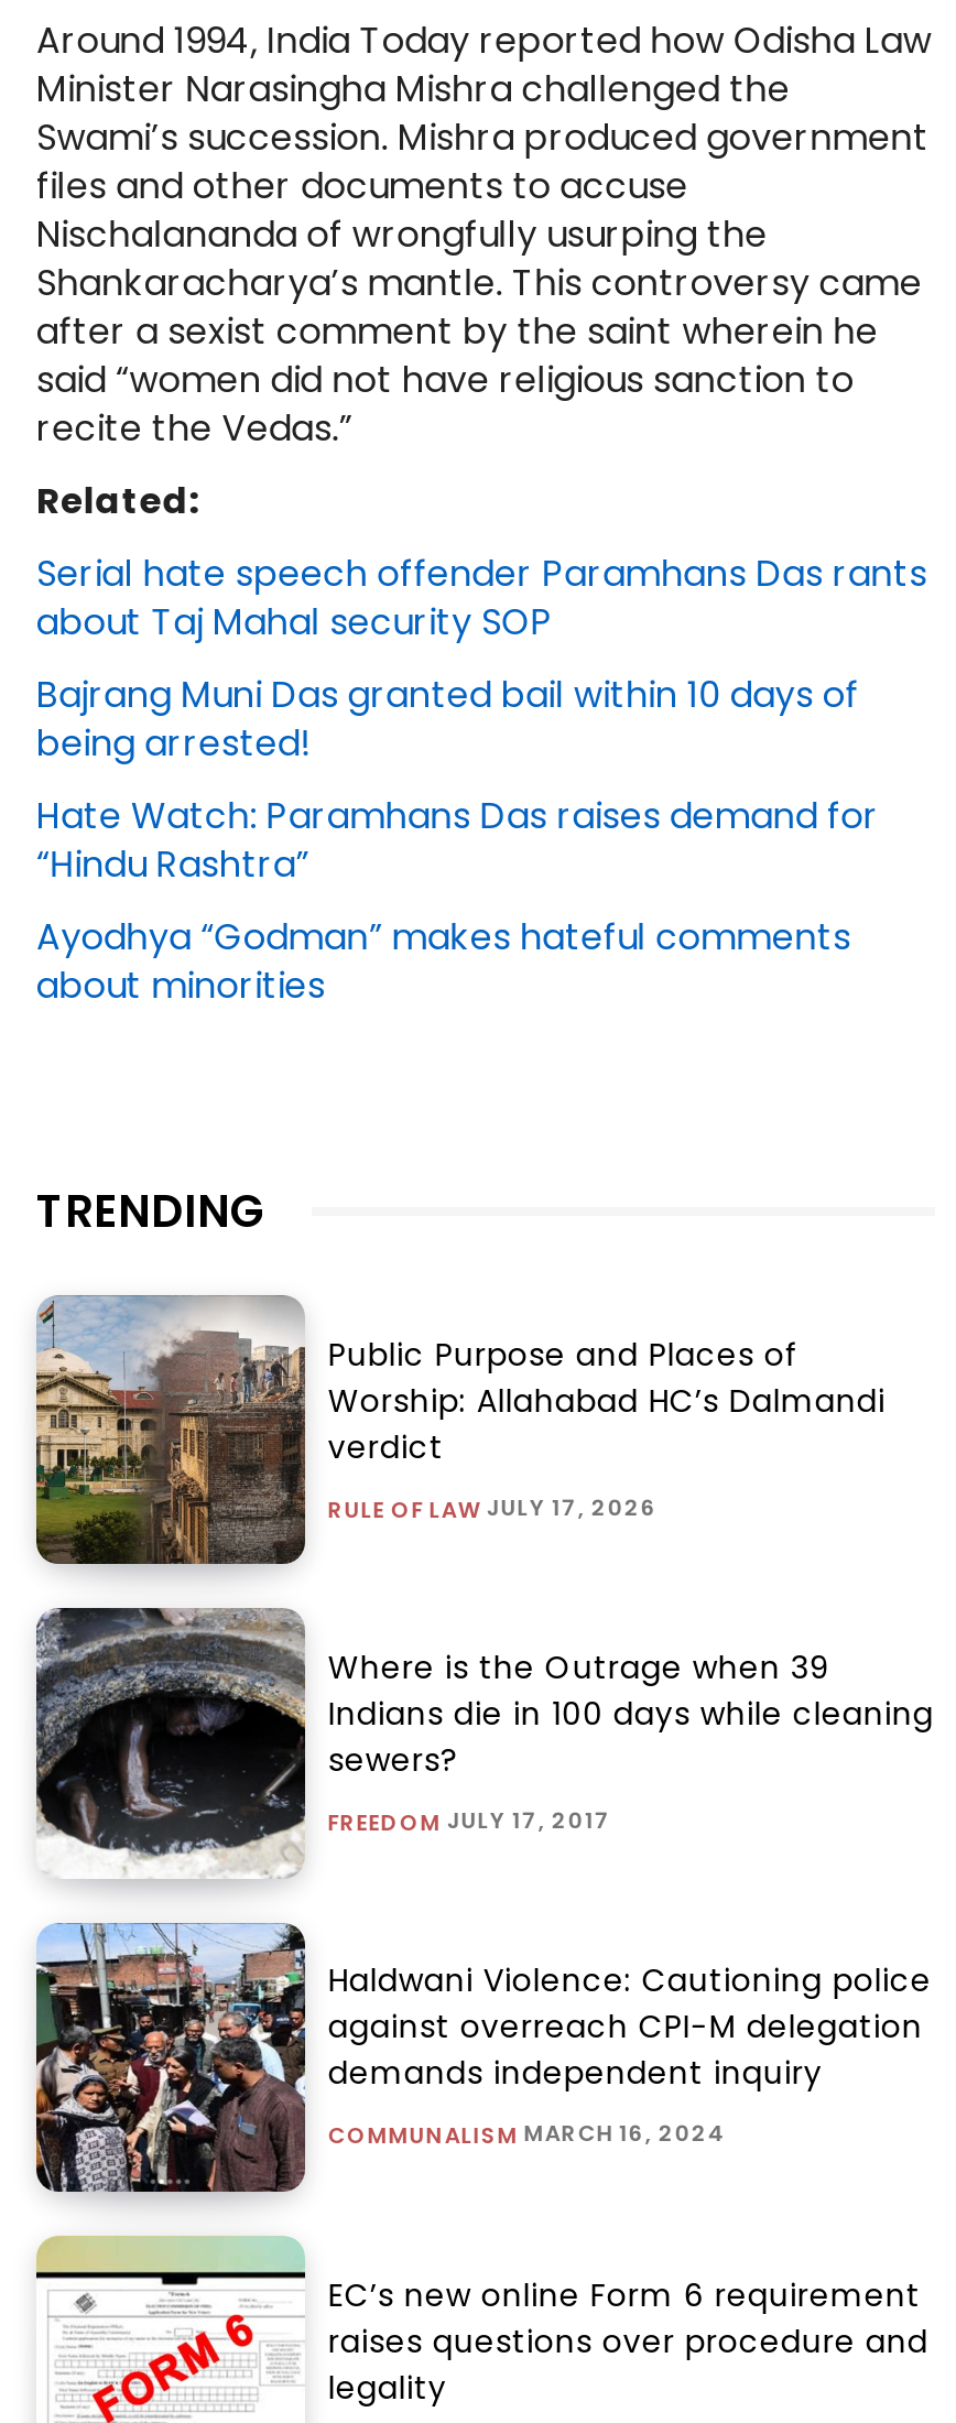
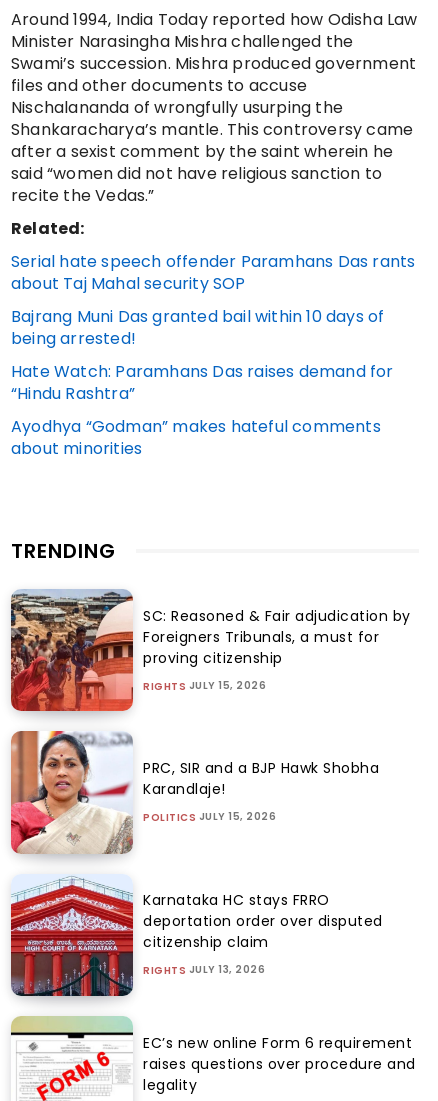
- [image]
- Public Purpose and Places of
- Worship: Allahabad HC’s Dalmandi
- verdict
+ [image]
+ SC: Reasoned & Fair adjudication by
+ Foreigners Tribunals, a must for
+ proving citizenship

- RULE OF LAW JULY 17, 2026
+ RIGHTS JULY 15, 2026

- [image]
- Where is the Outrage when 39
- Indians die in 100 days while cleaning
- sewers?
+ [image]
+ PRC, SIR and a BJP Hawk Shobha
+ Karandlaje!

- FREEDOM JULY 17, 2017
+ POLITICS JULY 15, 2026

- [image]
- Haldwani Violence: Cautioning police
- against overreach CPI-M delegation
- demands independent inquiry
+ [image]
+ Karnataka HC stays FRRO
+ deportation order over disputed
+ citizenship claim

- COMMUNALISM MARCH 16, 2024
+ RIGHTS JULY 13, 2026
